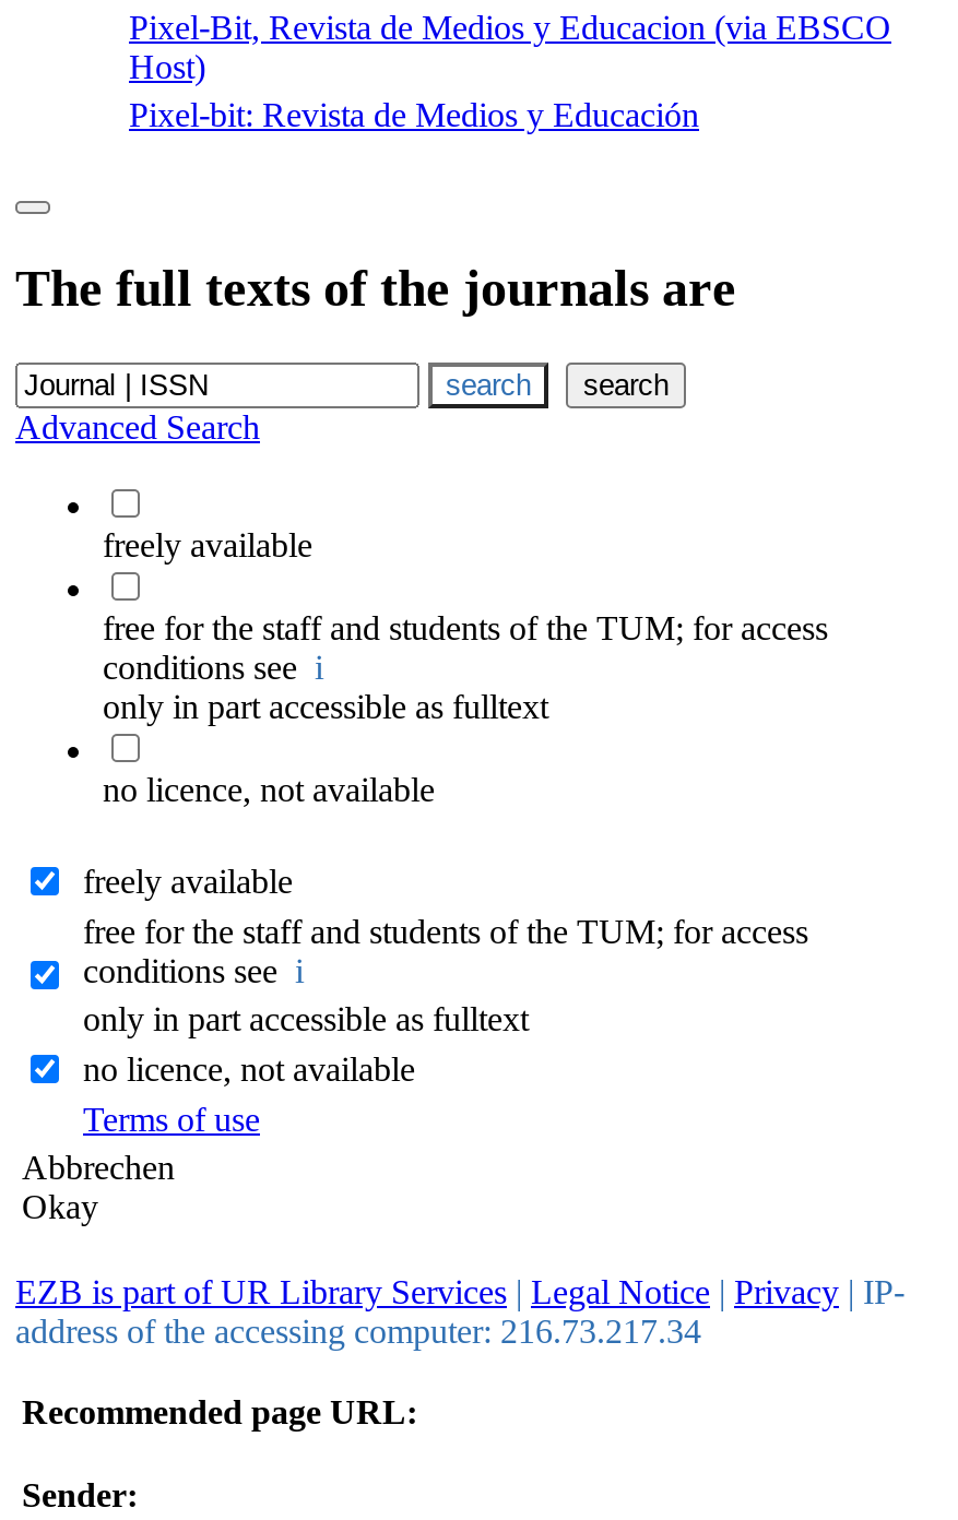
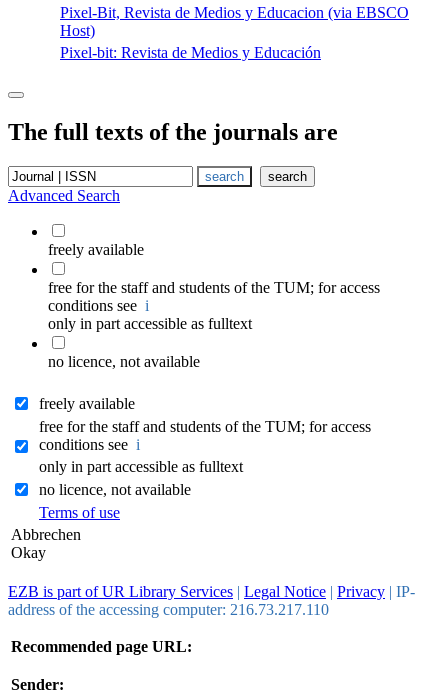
- address of the accessing computer: 216.73.217.34
+ address of the accessing computer: 216.73.217.110
